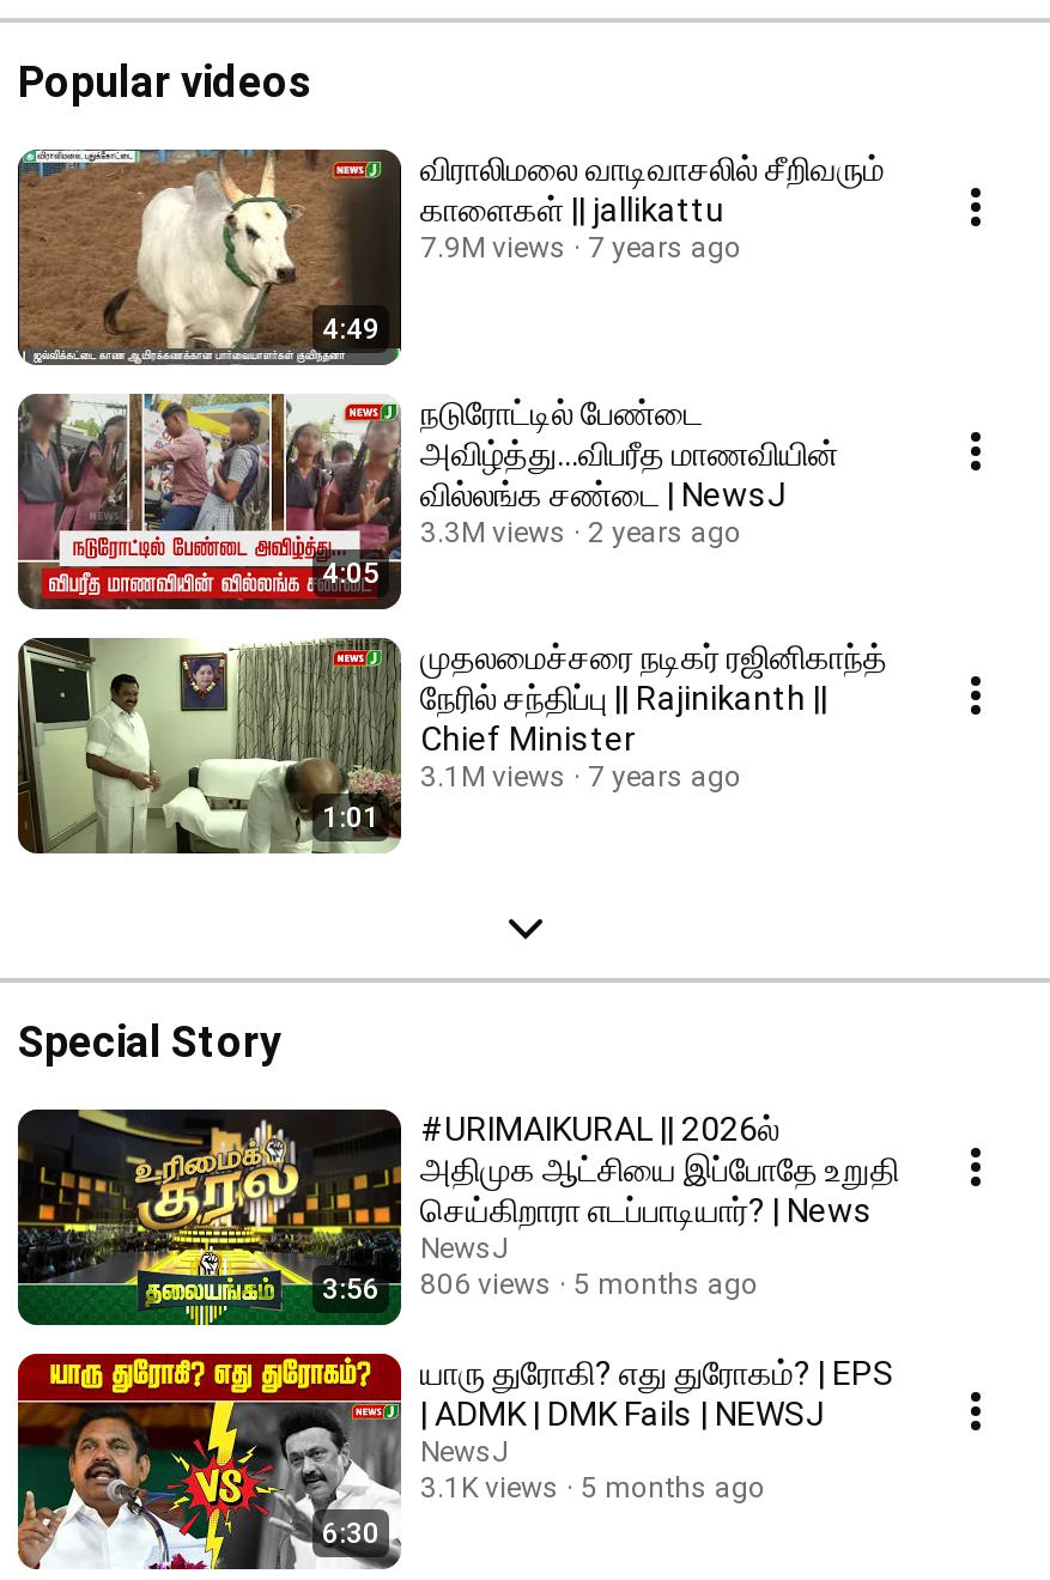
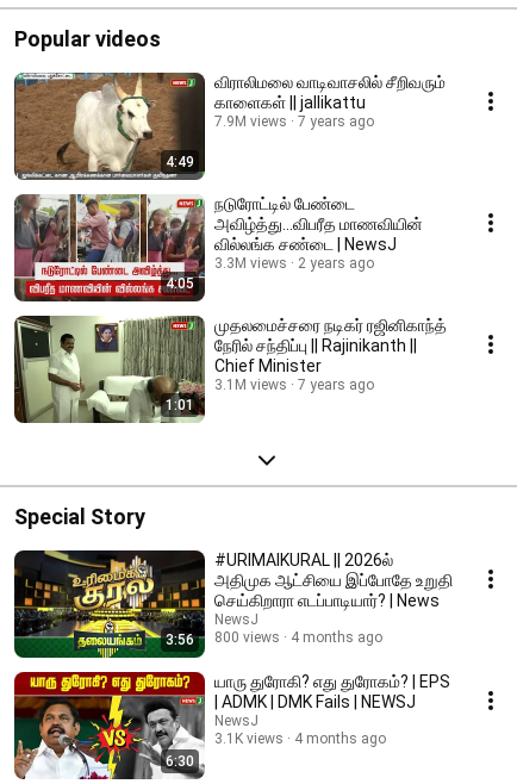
- 806 views
+ 800 views

- 5 months ago
+ 4 months ago

- 3.1K views 5 months ago
+ 3.1K views 4 months ago
